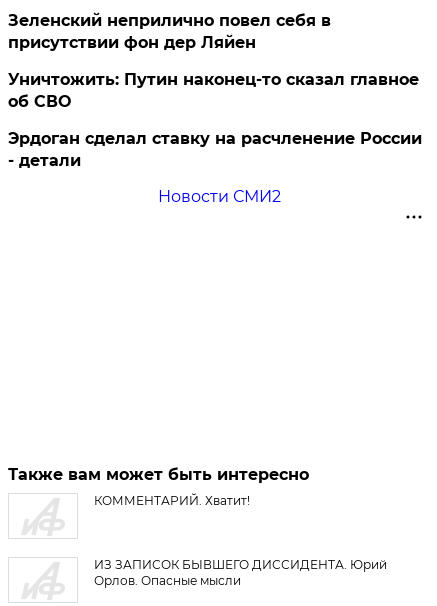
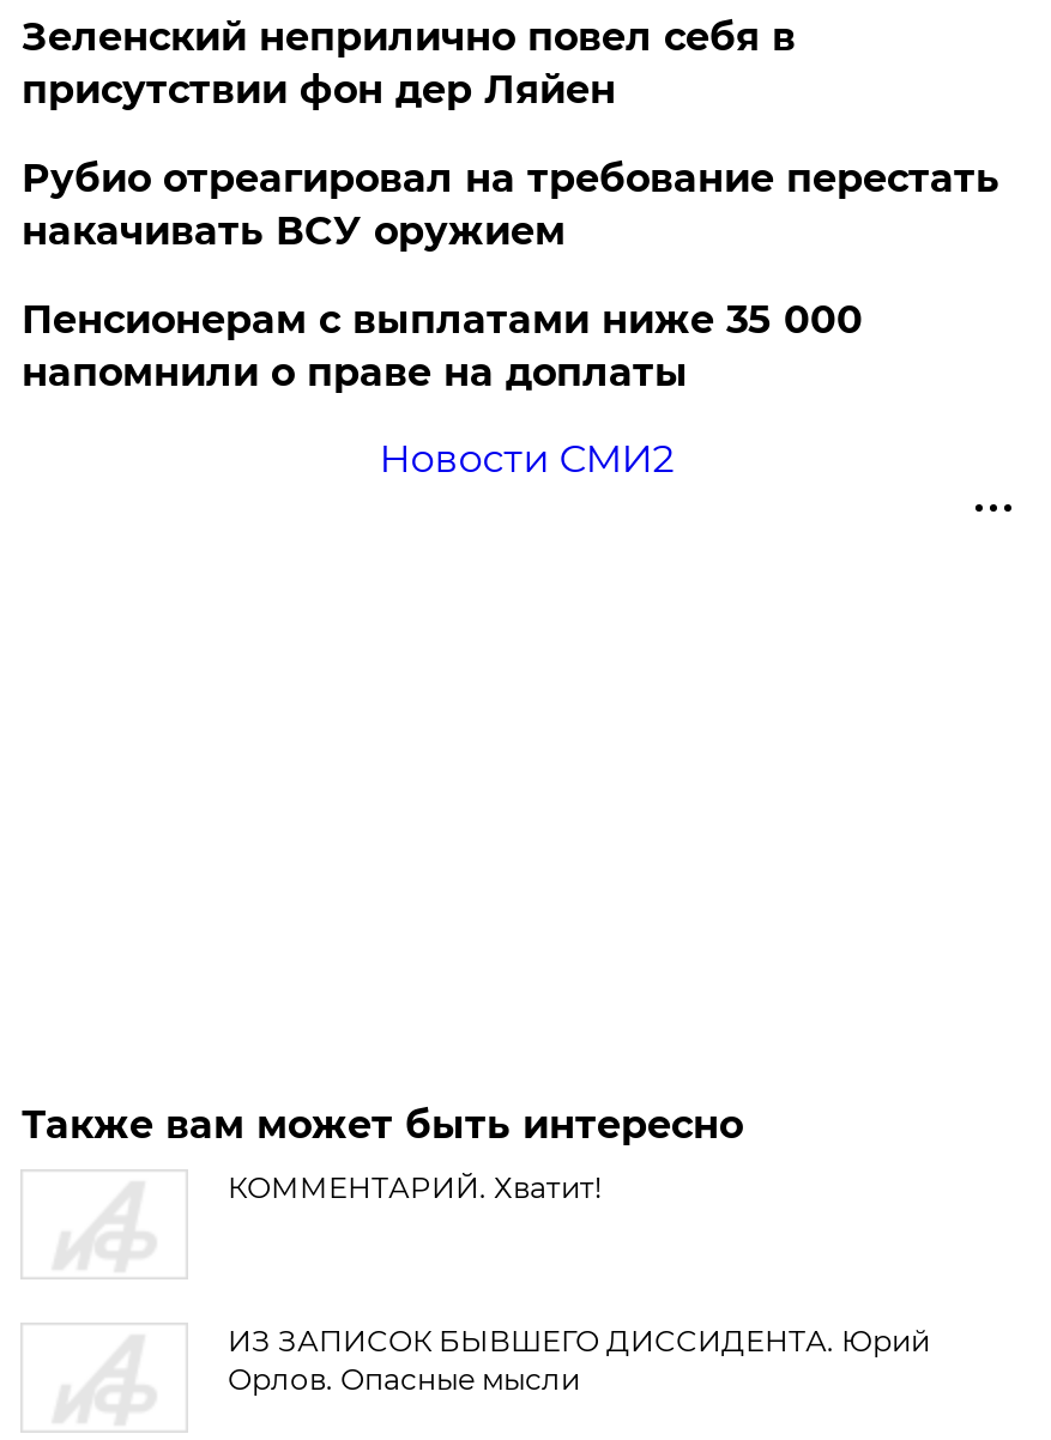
- Уничтожить: Путин наконец-то сказал главное
- об СВО
+ Рубио отреагировал на требование перестать
+ накачивать ВСУ оружием

- Эрдоган сделал ставку на расчленение России
- - детали
+ Пенсионерам с выплатами ниже 35 000
+ напомнили о праве на доплаты
